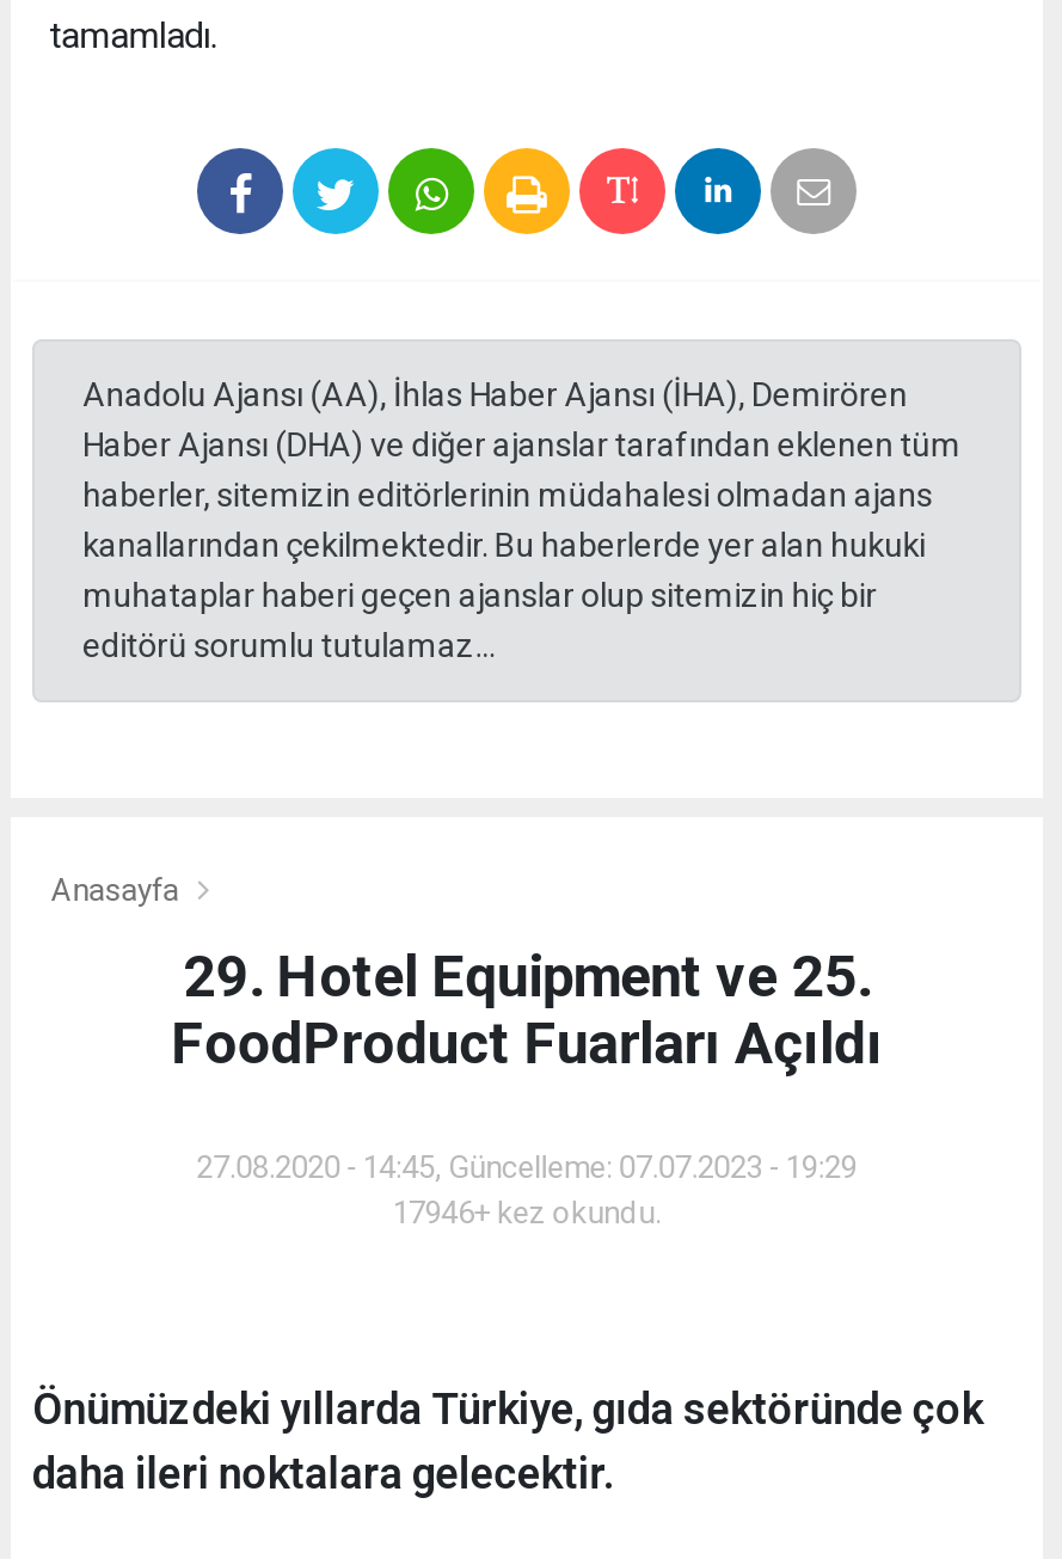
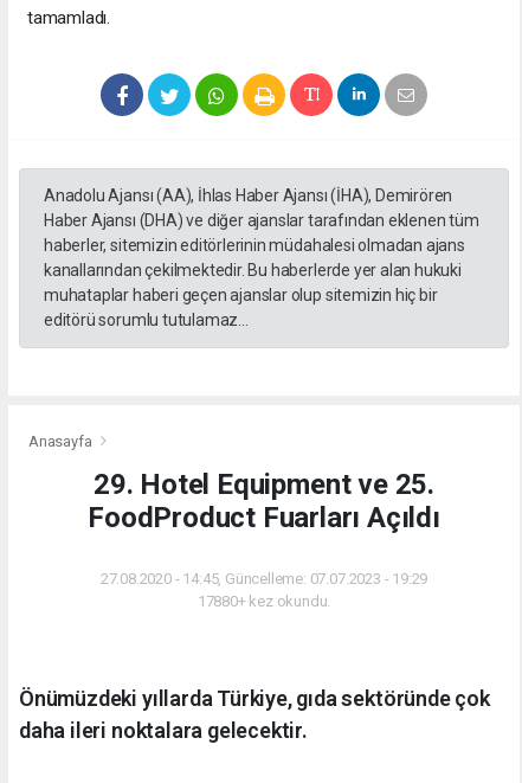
- 17946+ kez okundu.
+ 17880+ kez okundu.
